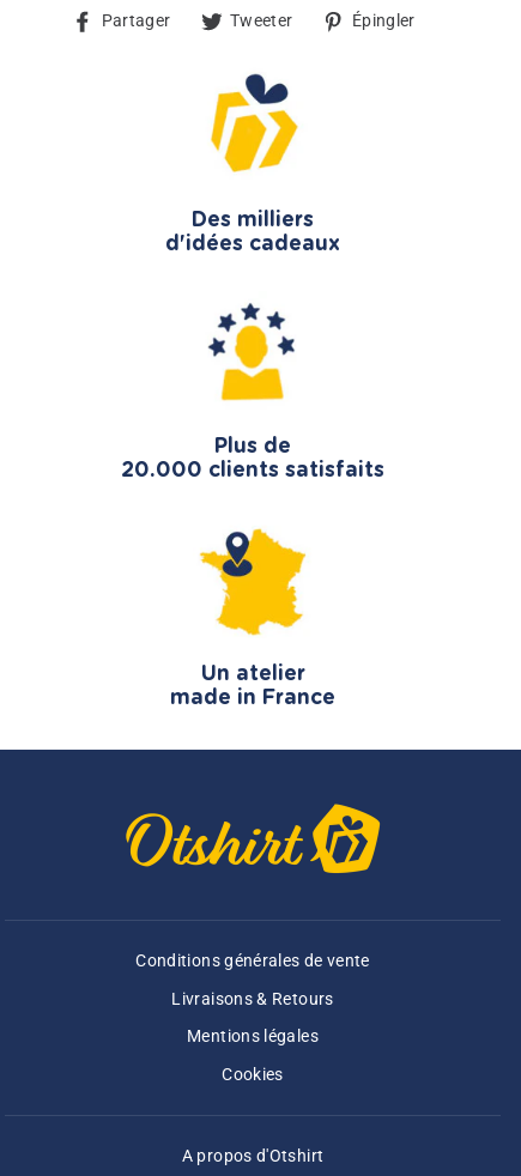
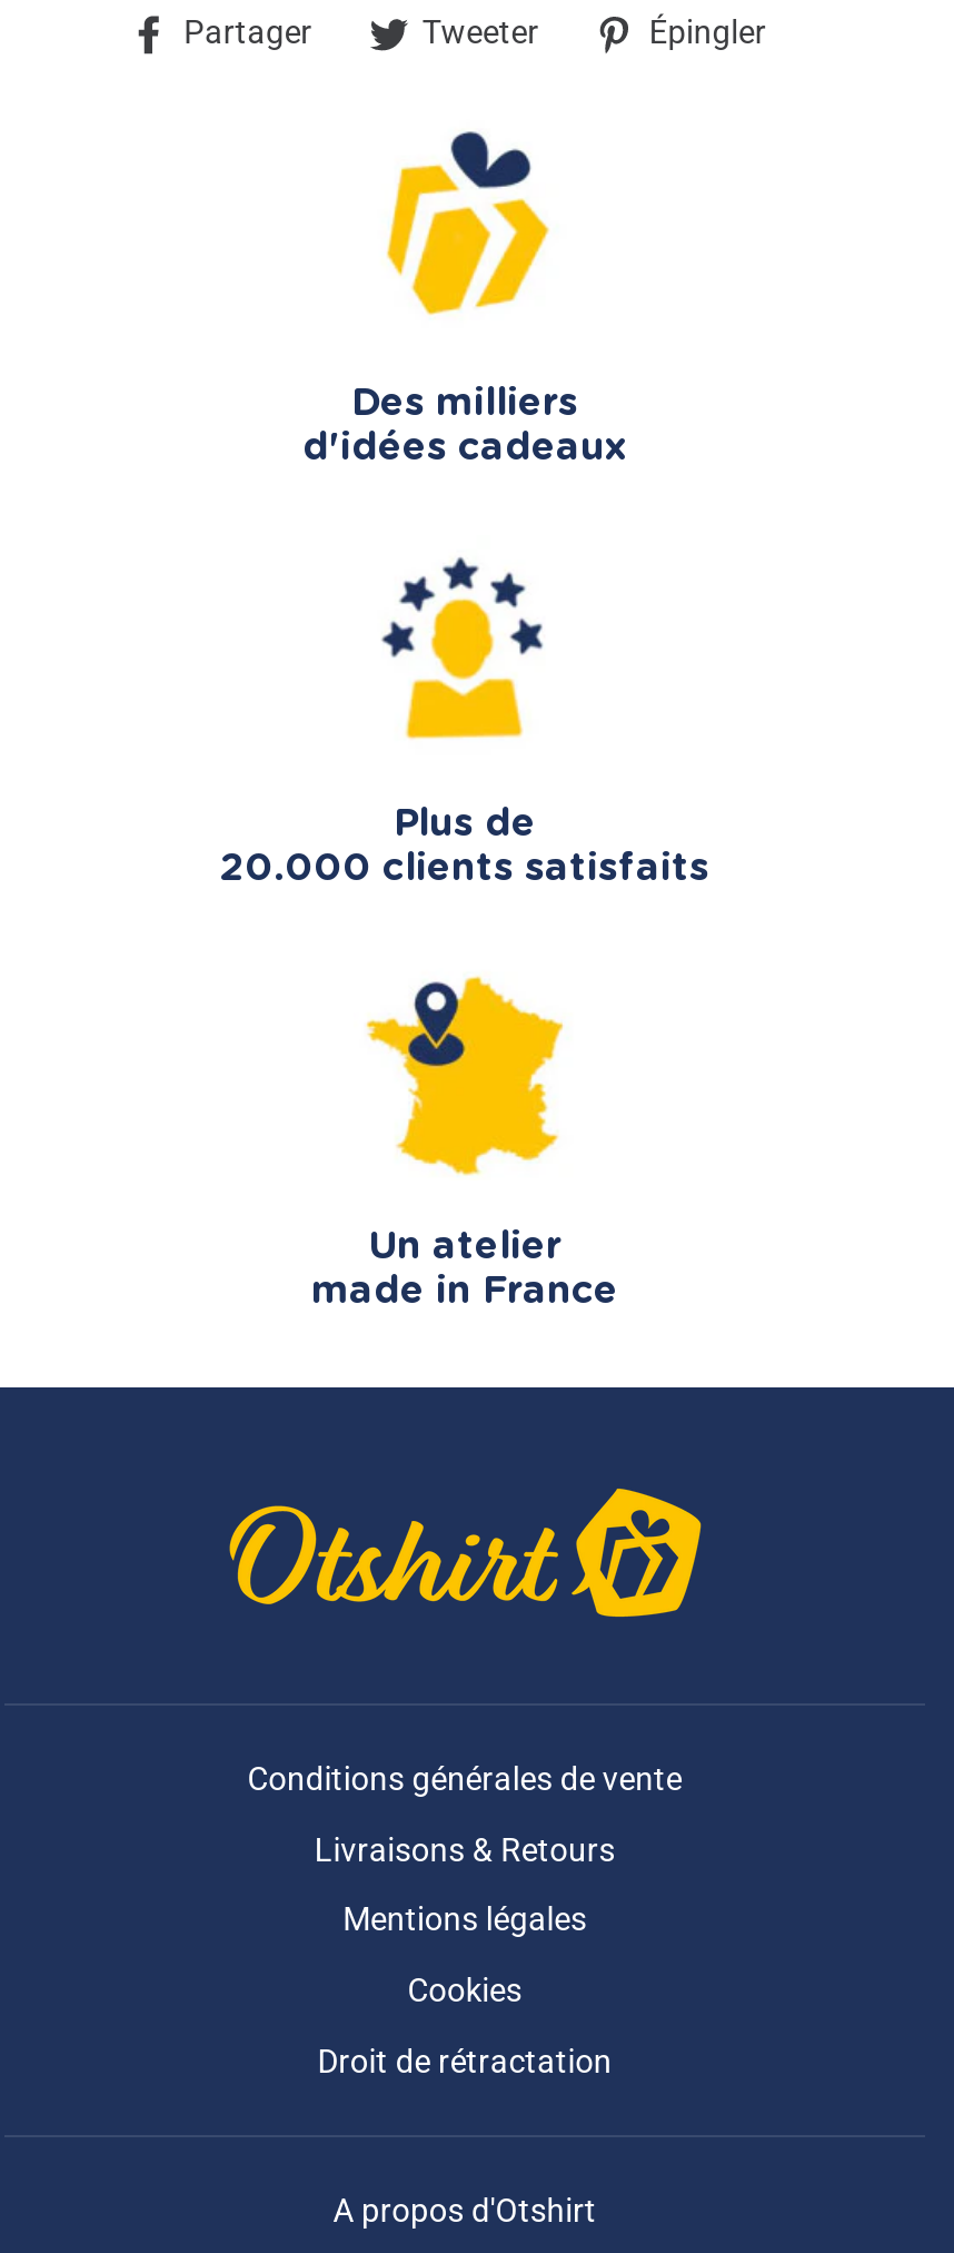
+ Droit de rétractation
